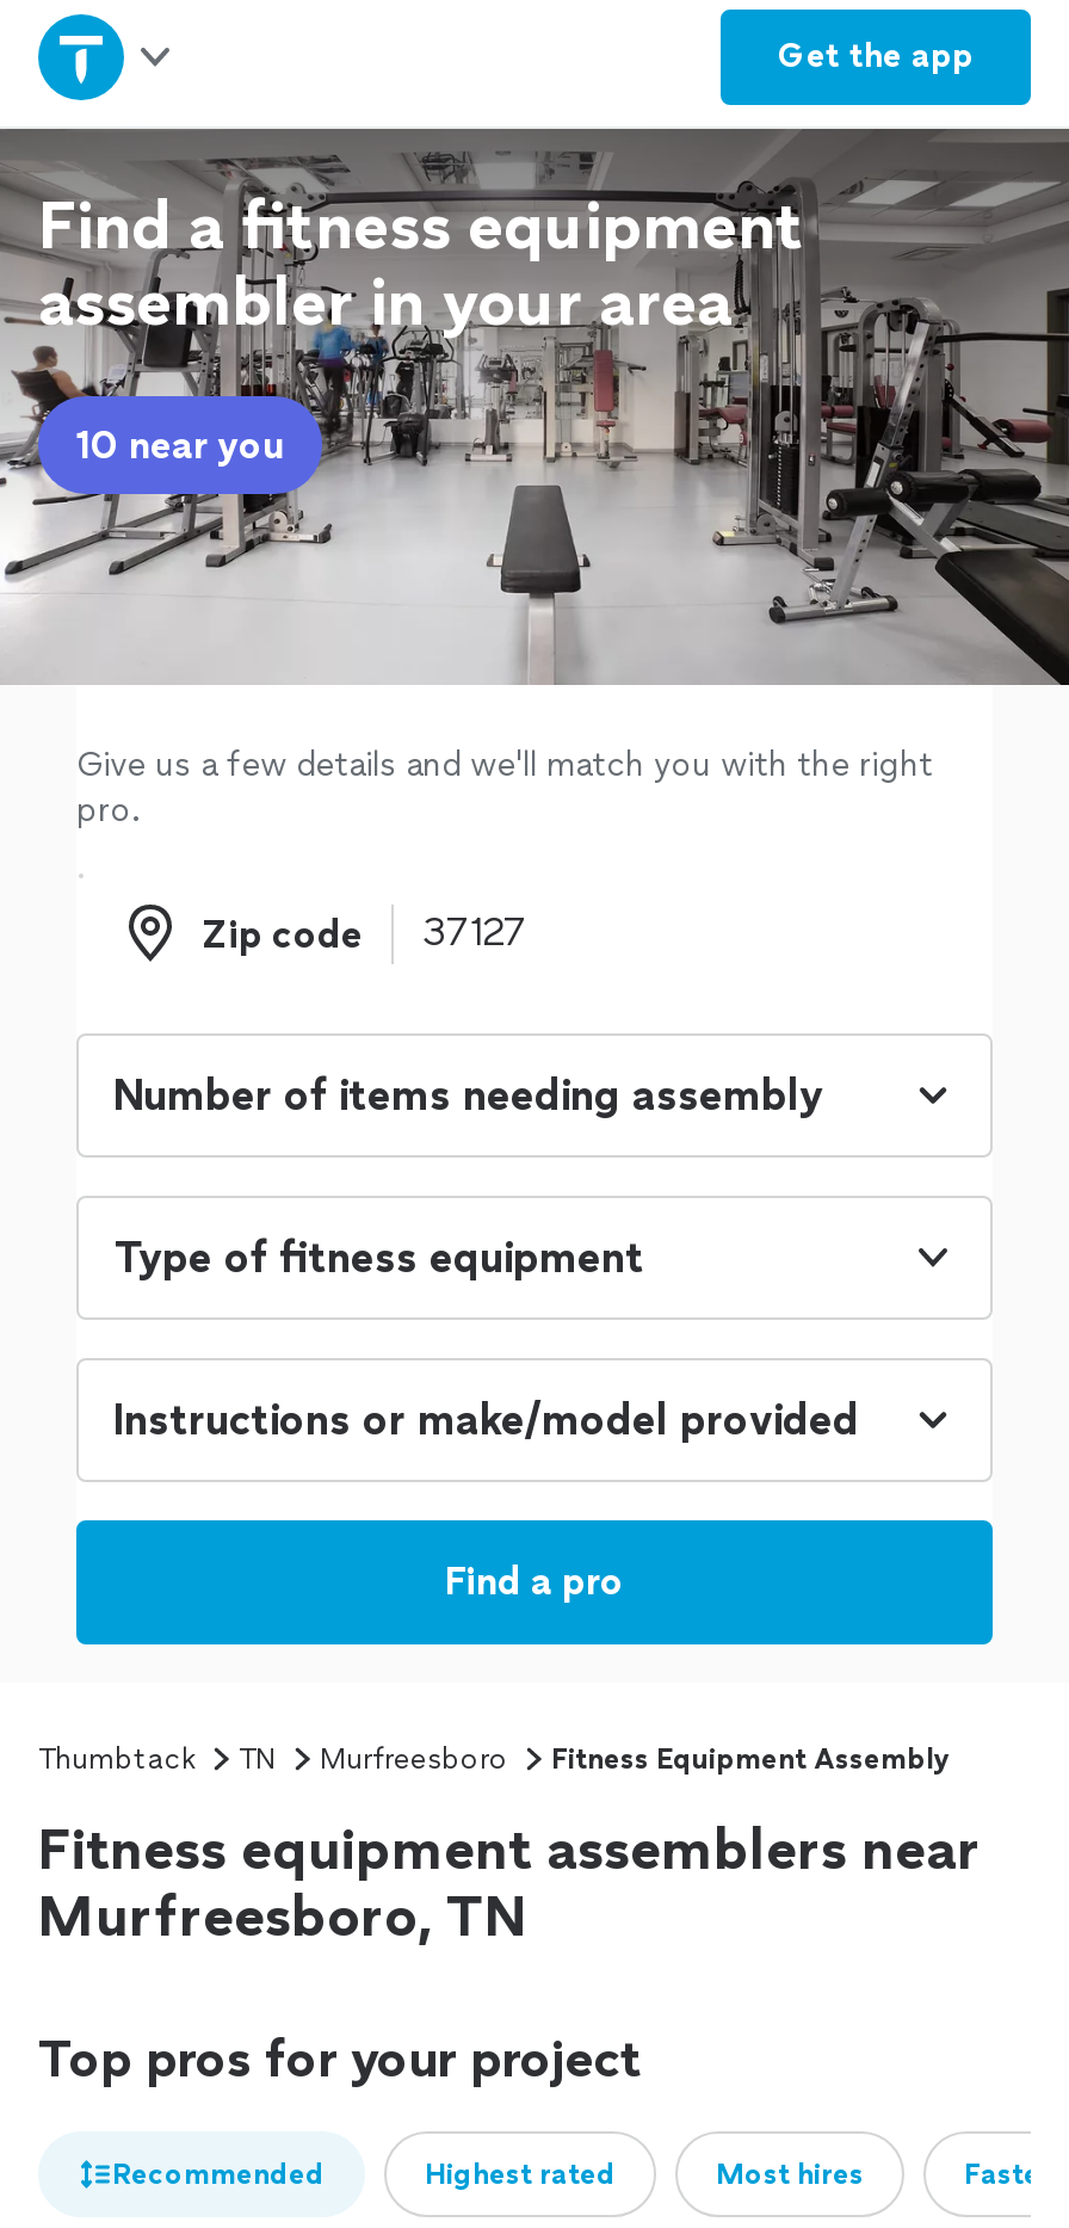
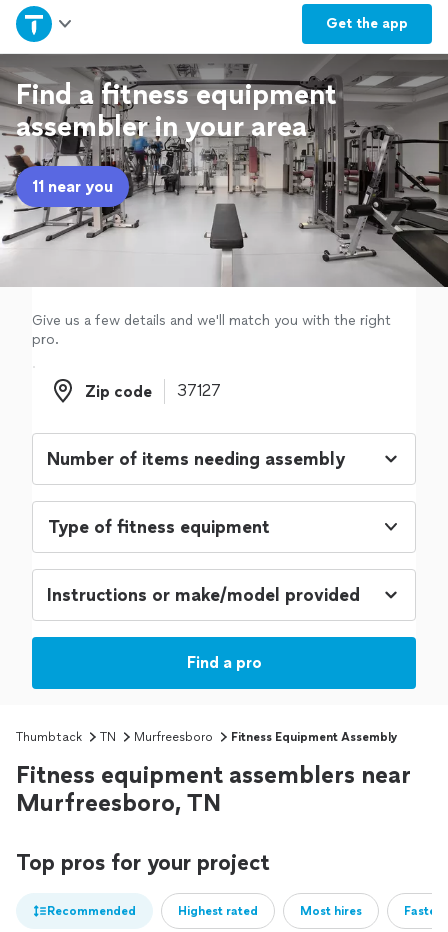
- 10 near you
+ 11 near you
